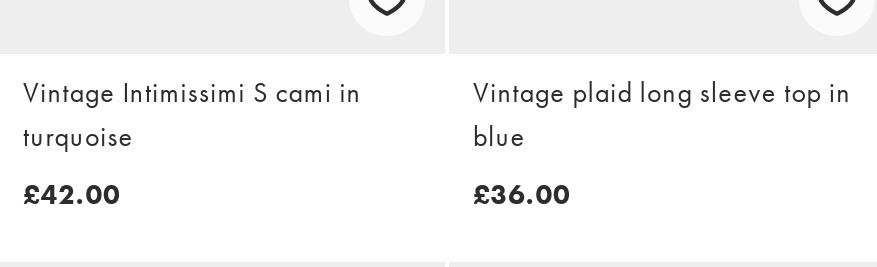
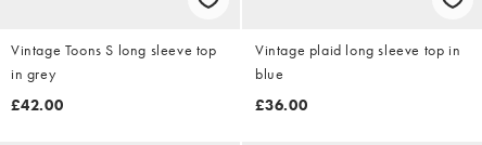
- Vintage Intimissimi S cami in
- turquoise
+ Vintage Toons S long sleeve top
+ in grey
